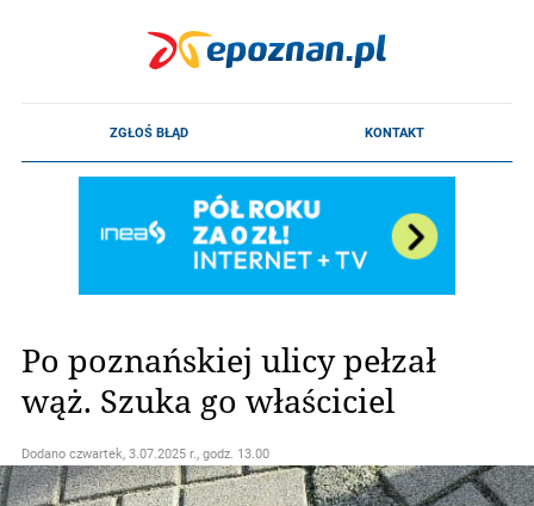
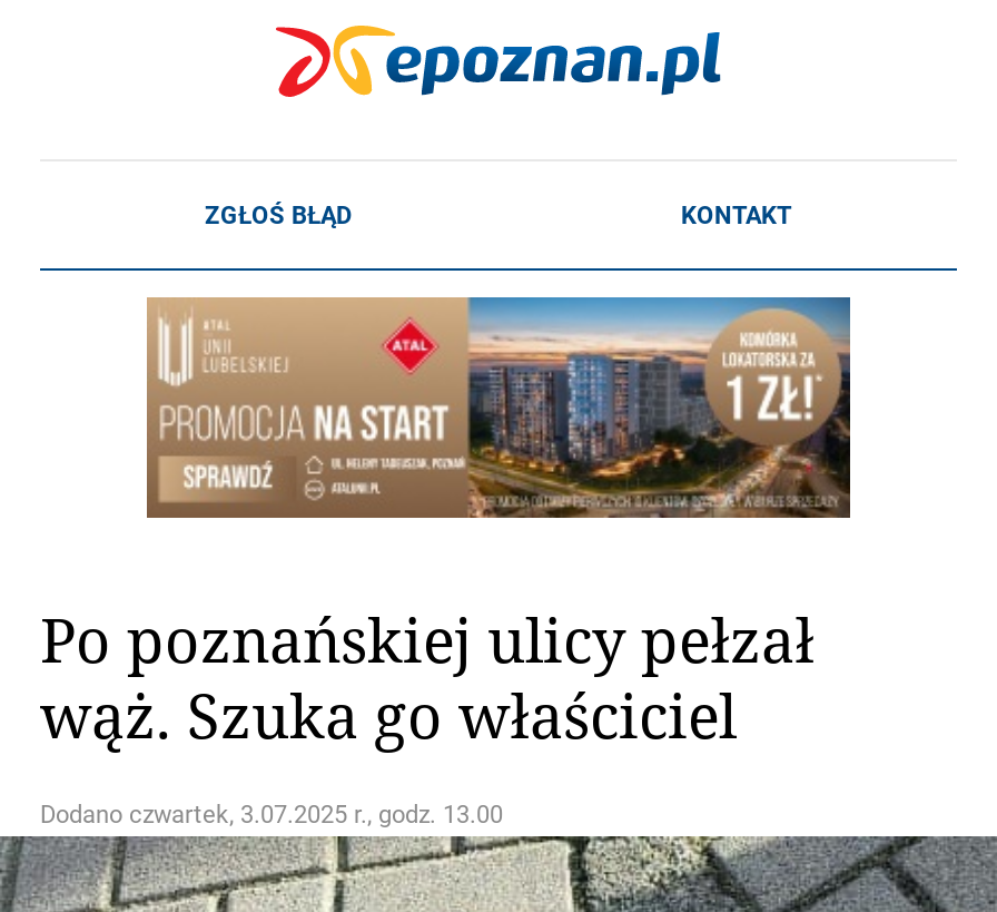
- [image]
+ [image]
